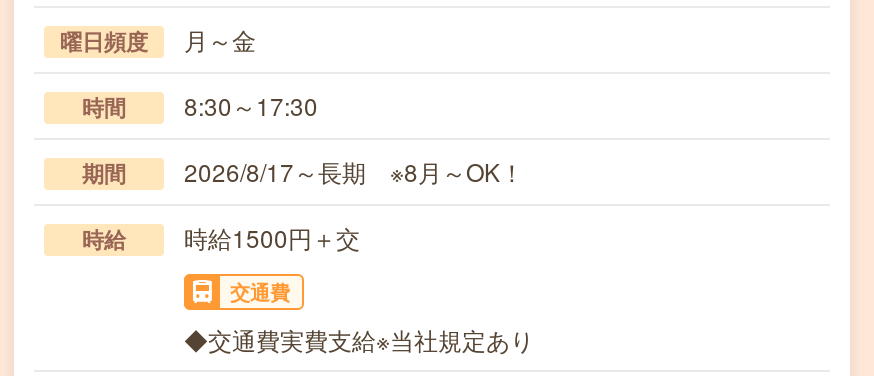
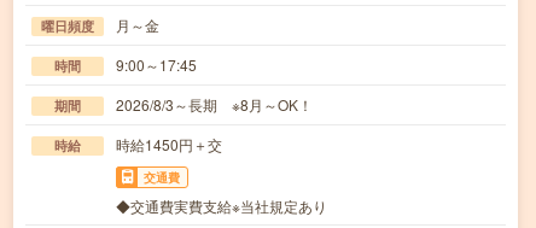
- 時間 8:30～17:30
+ 時間 9:00～17:45

- 期間 2026/8/17～長期 ※8月～OK！
+ 期間 2026/8/3～長期 ※8月～OK！

- 時給 時給1500円＋交
+ 時給 時給1450円＋交
